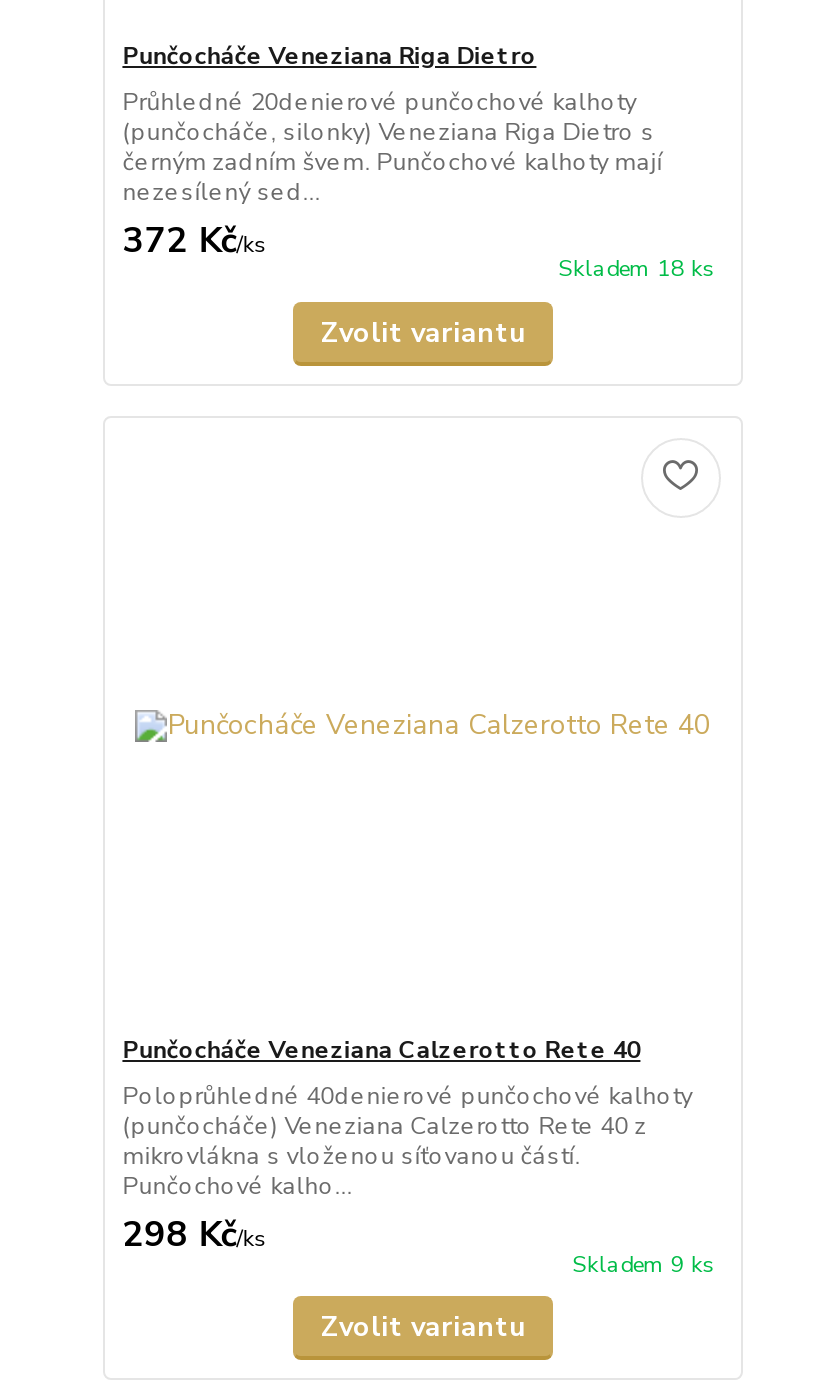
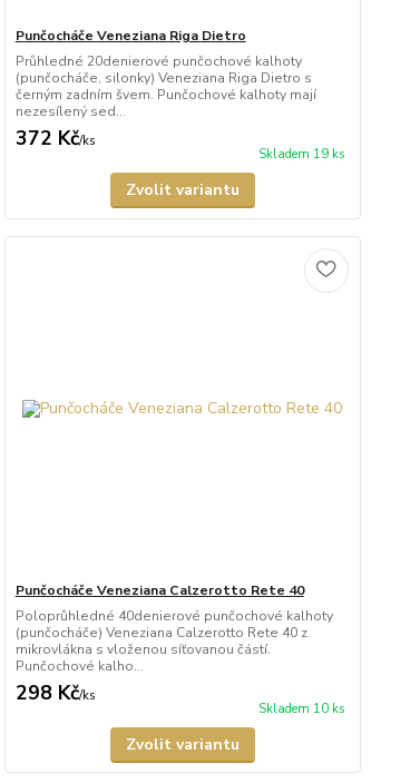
- Skladem 18 ks
+ Skladem 19 ks

- Skladem 9 ks
+ Skladem 10 ks
